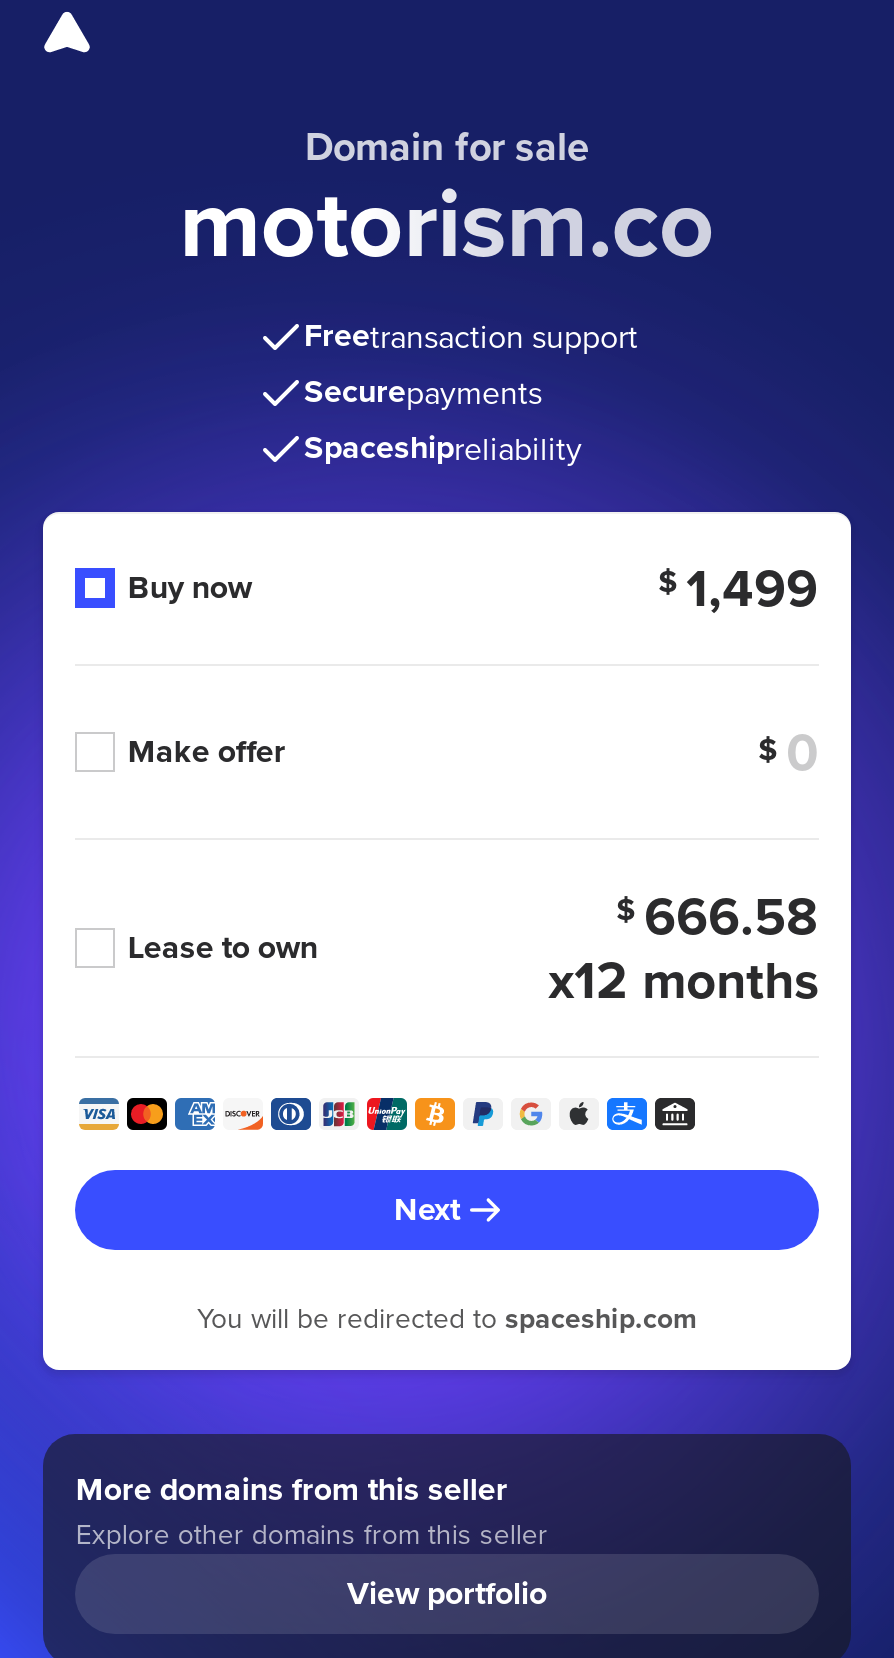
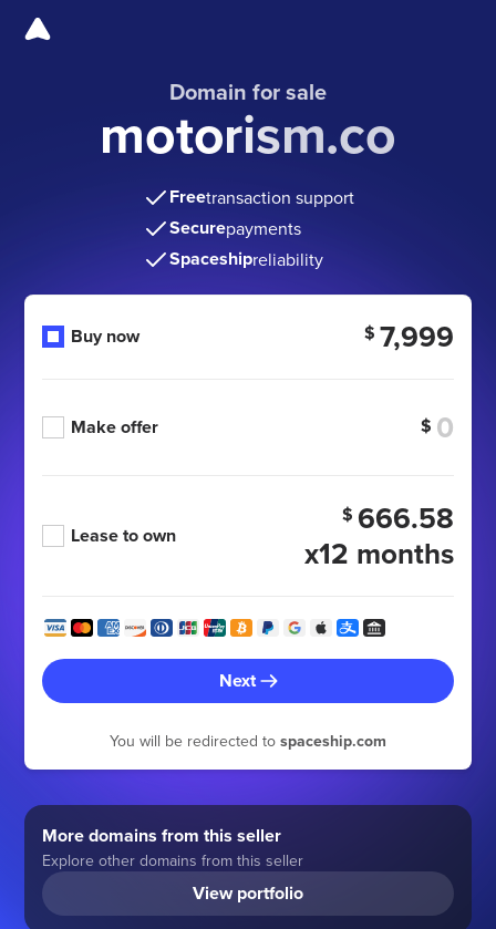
- $ 1,499
+ $ 7,999
